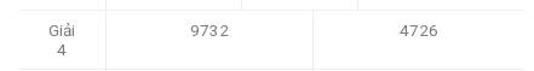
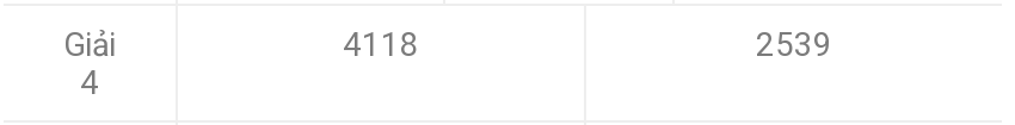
- 9732
+ 4118

- 4726
+ 2539
